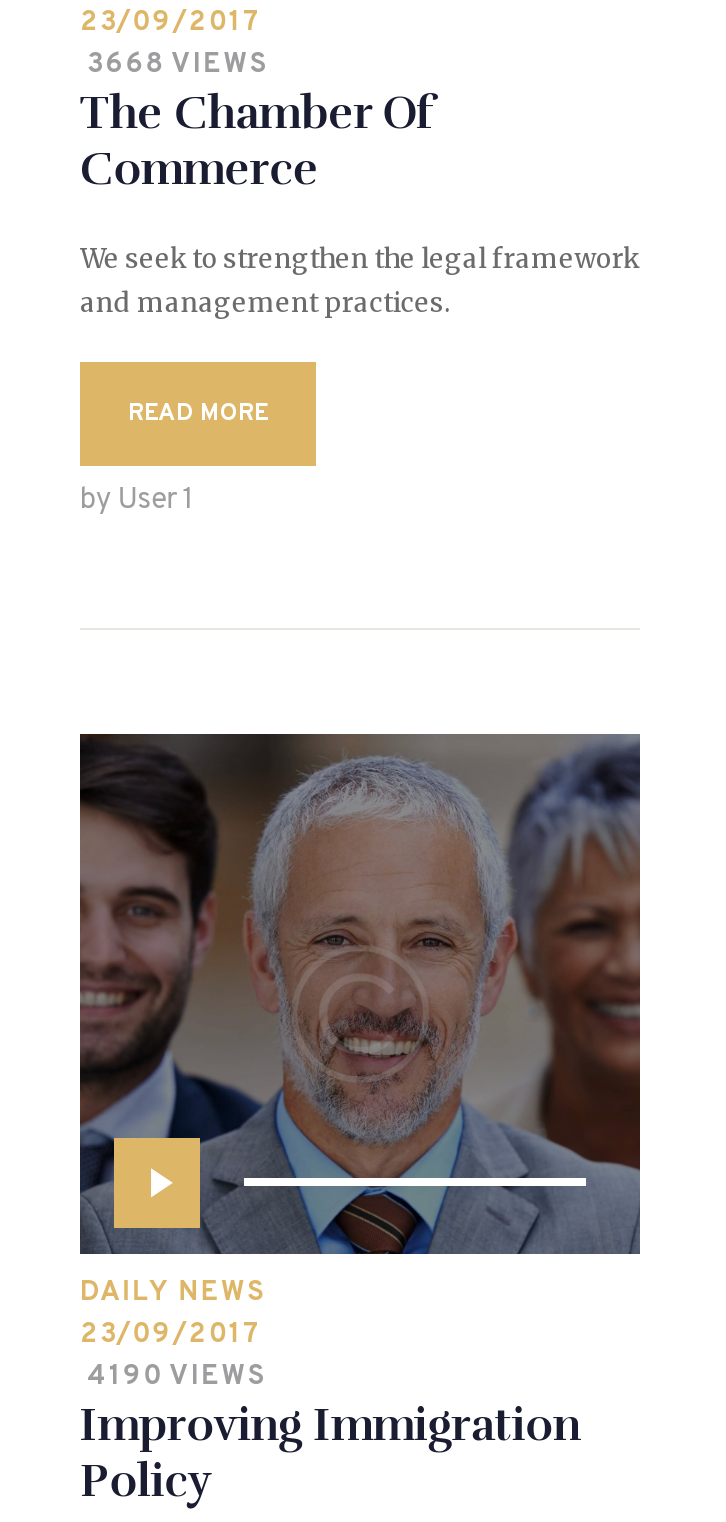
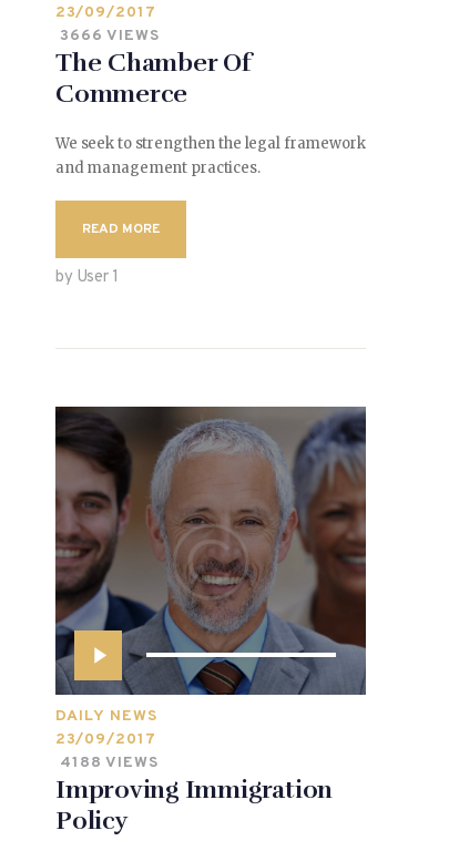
- 3668 VIEWS
+ 3666 VIEWS

- 4190 VIEWS
+ 4188 VIEWS
